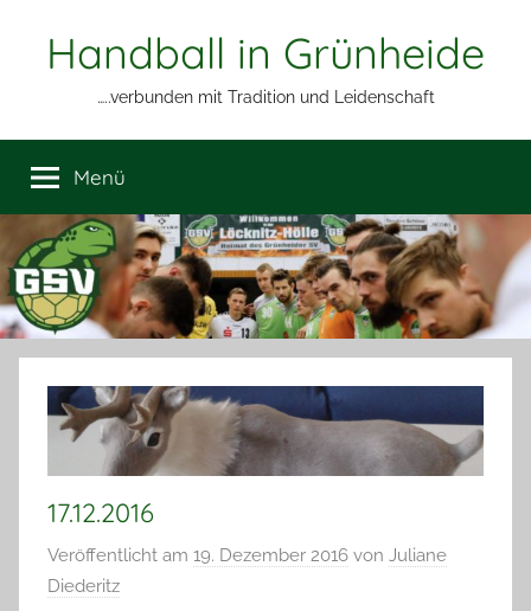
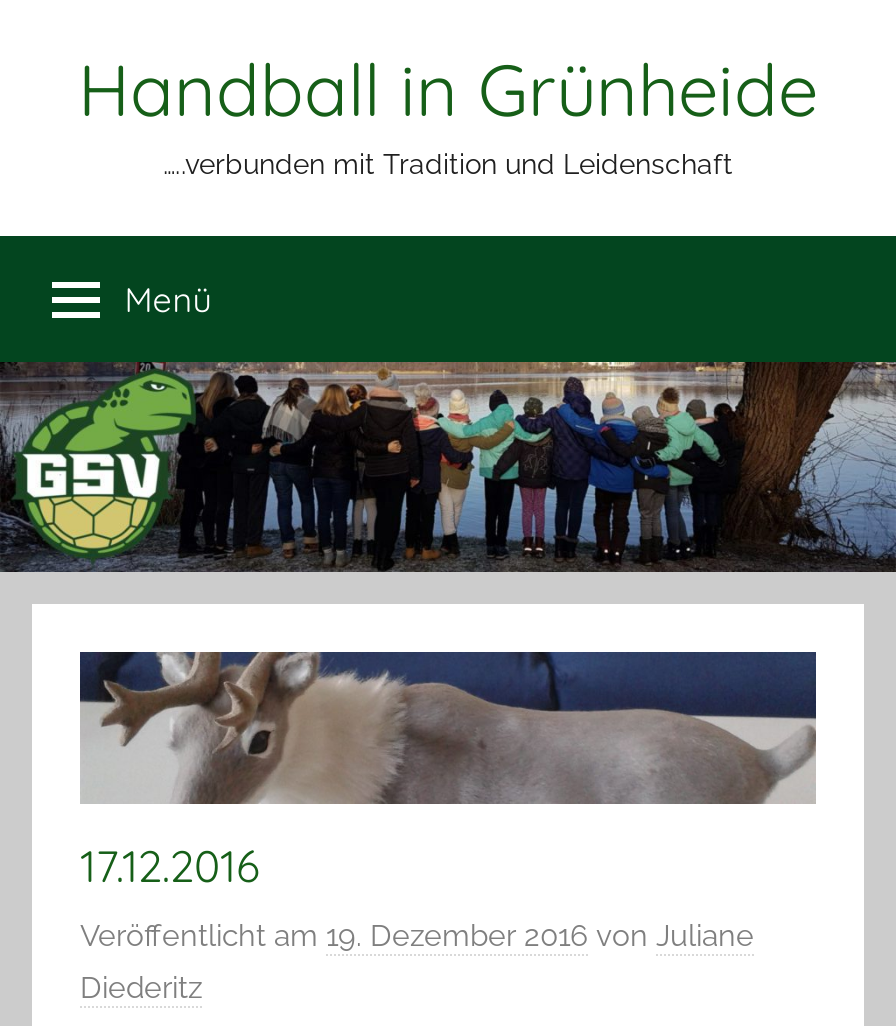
- [image]
+ [image]
